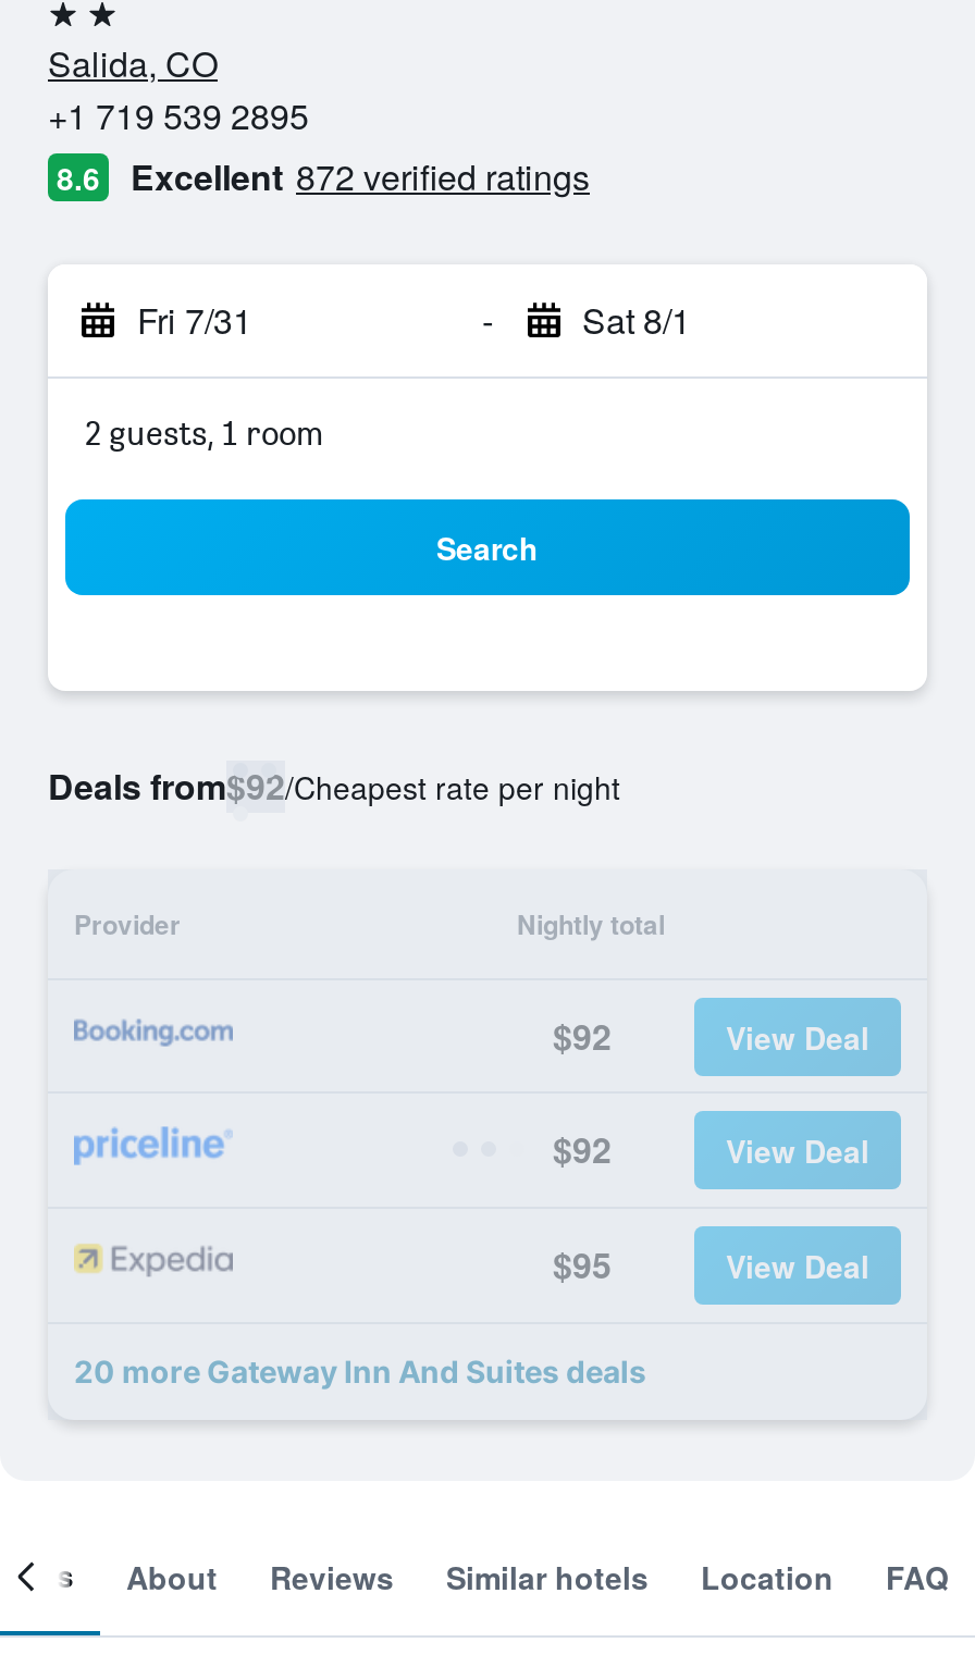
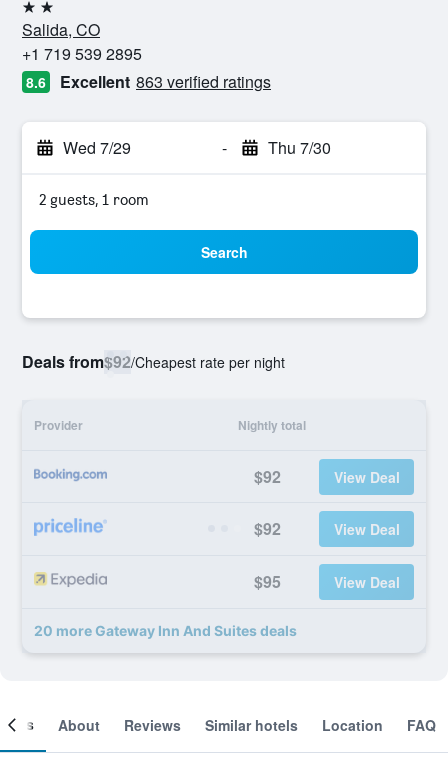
- Excellent 872 verified ratings
+ Excellent 863 verified ratings

- Fri 7/31
+ Wed 7/29

- Sat 8/1
+ Thu 7/30
